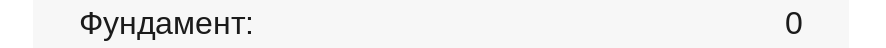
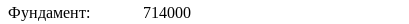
- 0
+ 714000
